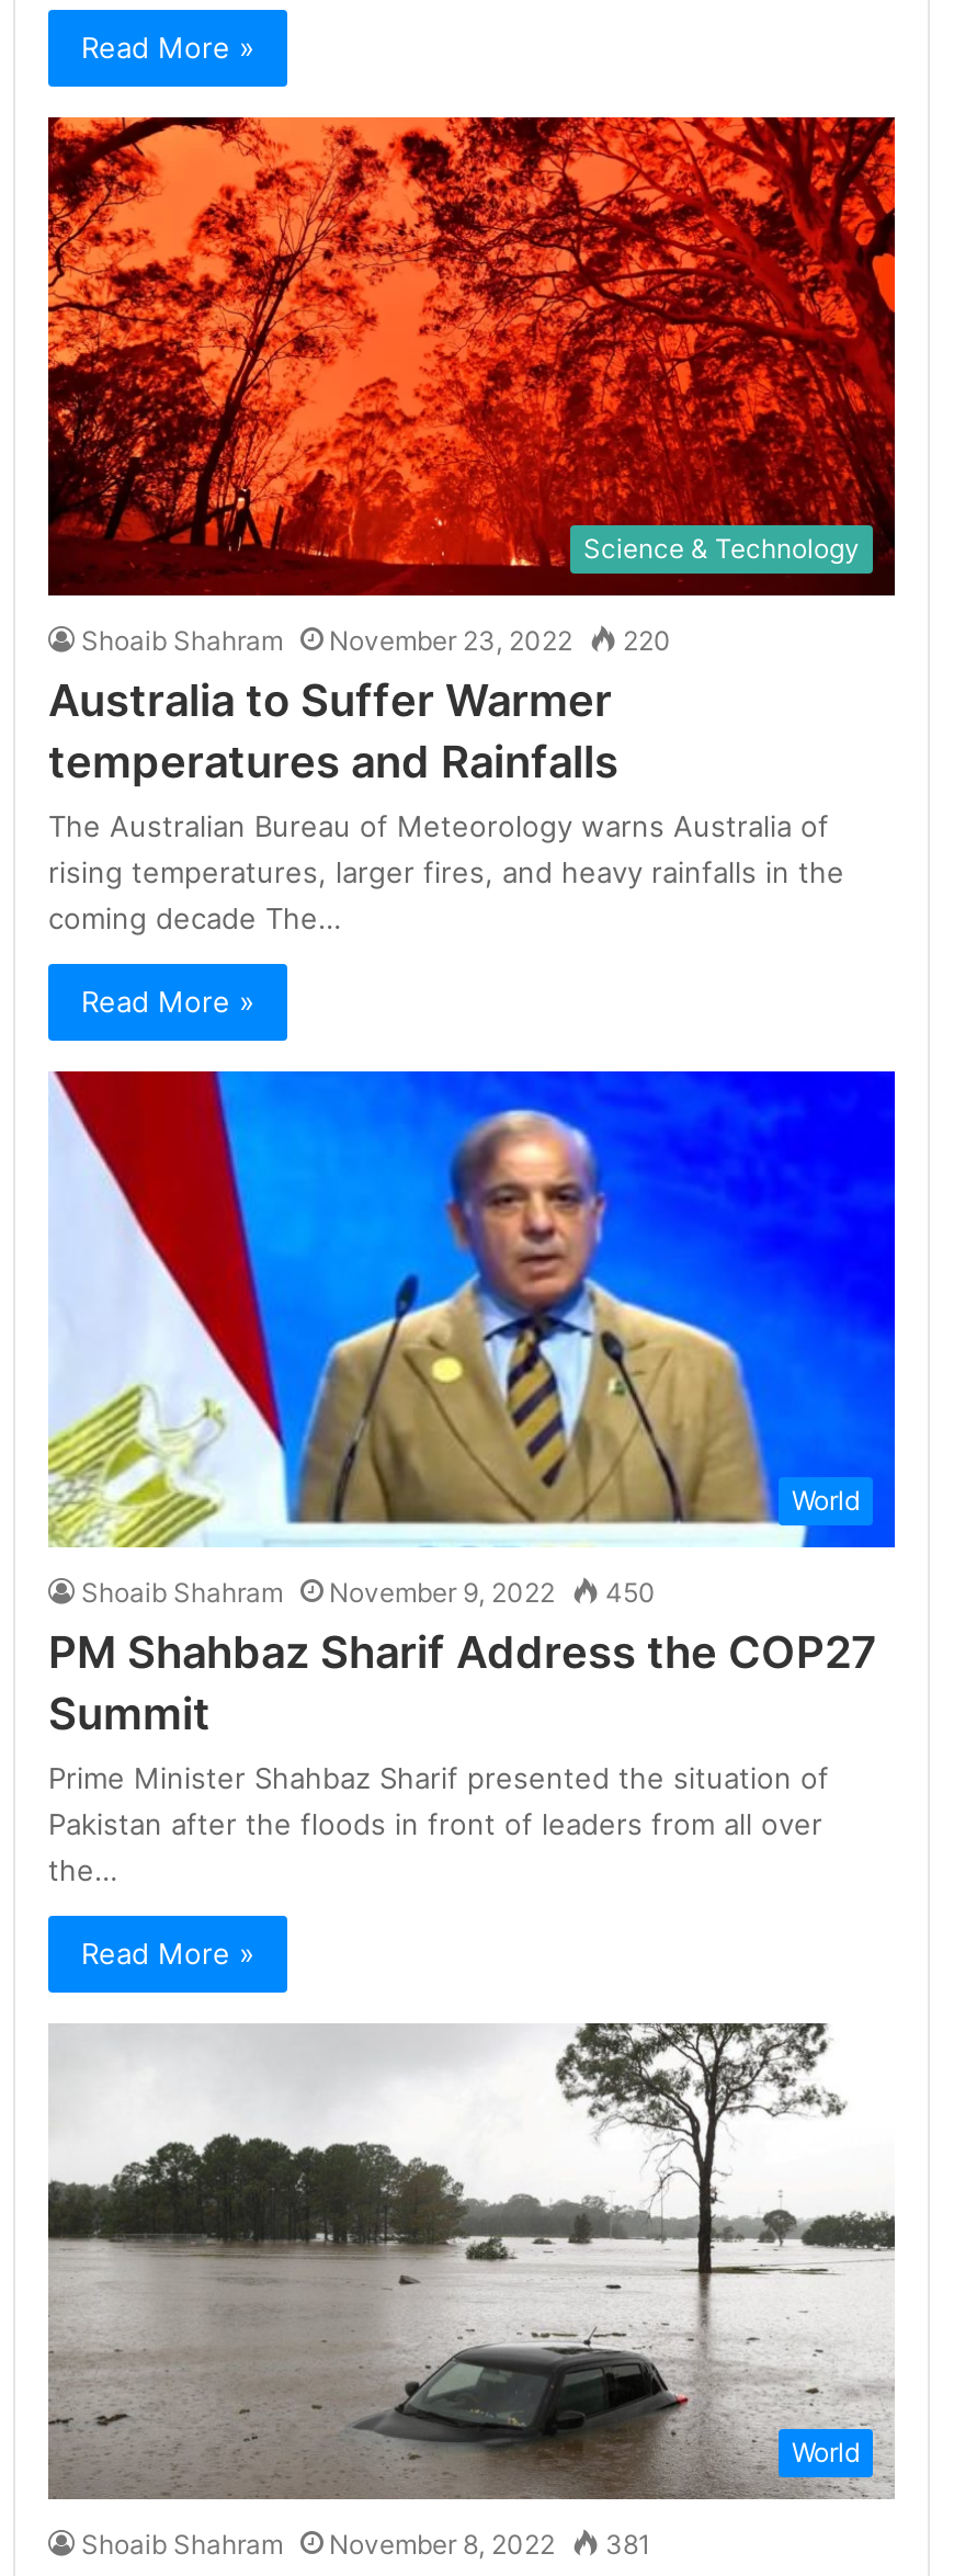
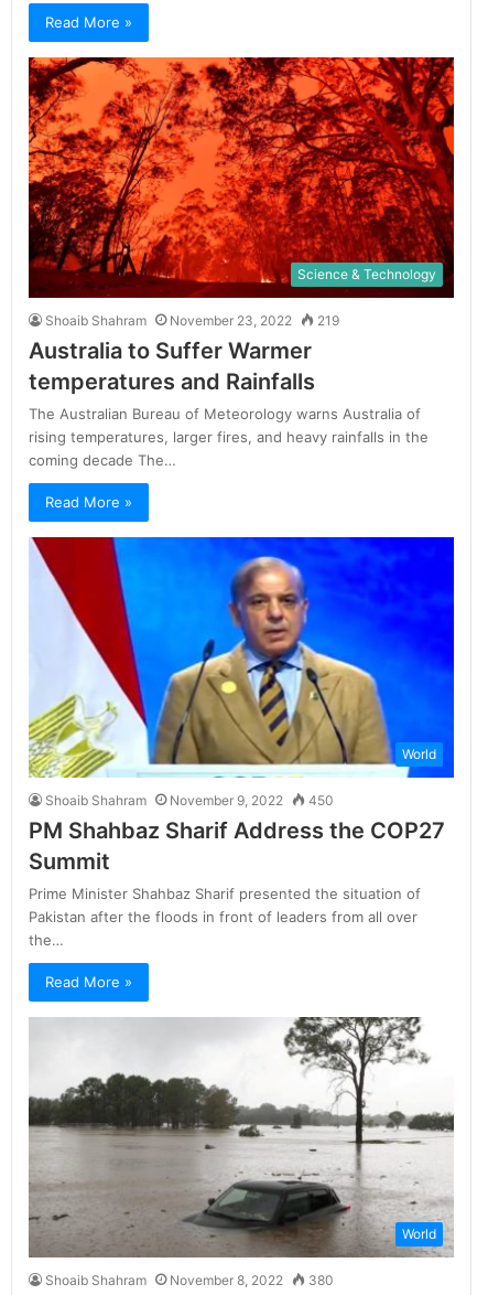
- Shoaib Shahram November 23, 2022 220
+ Shoaib Shahram November 23, 2022 219

- Shoaib Shahram November 8, 2022 381
+ Shoaib Shahram November 8, 2022 380
